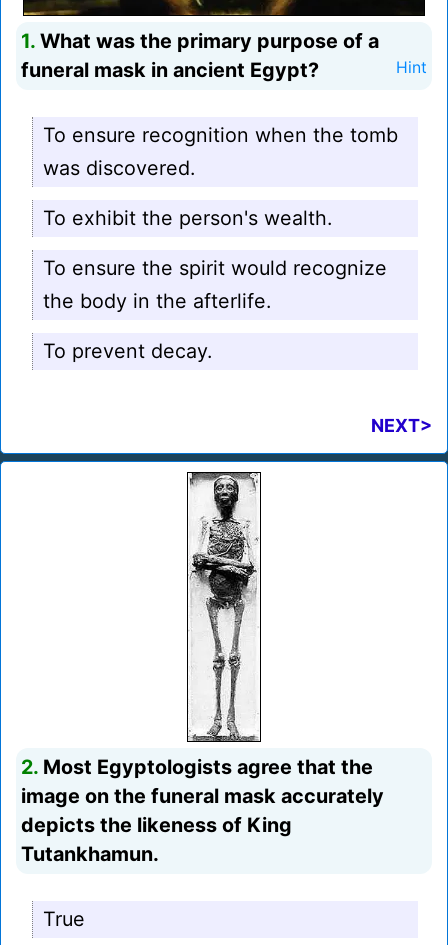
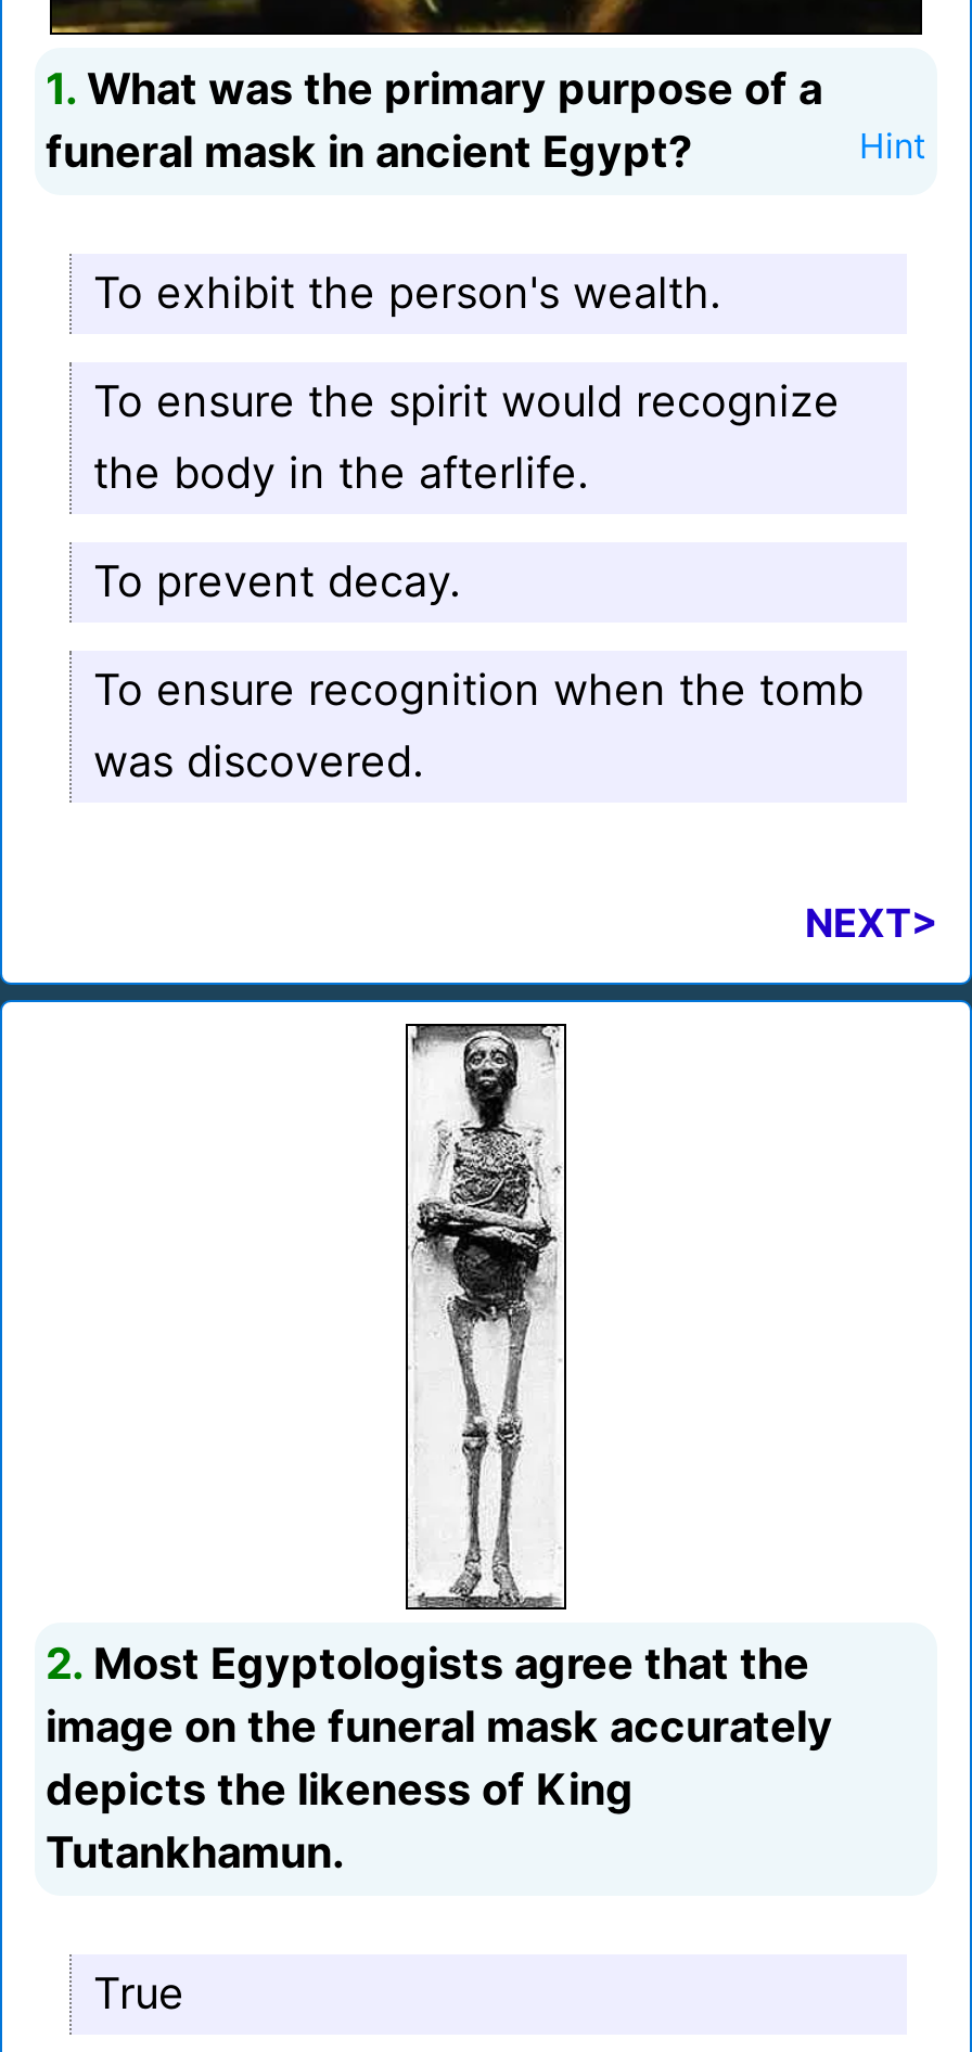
moved down: To ensure recognition when the tomb | was discovered.

moved up: To exhibit the person's wealth. | To ensure the spirit would recognize | the body in the afterlife. | To prevent decay.
